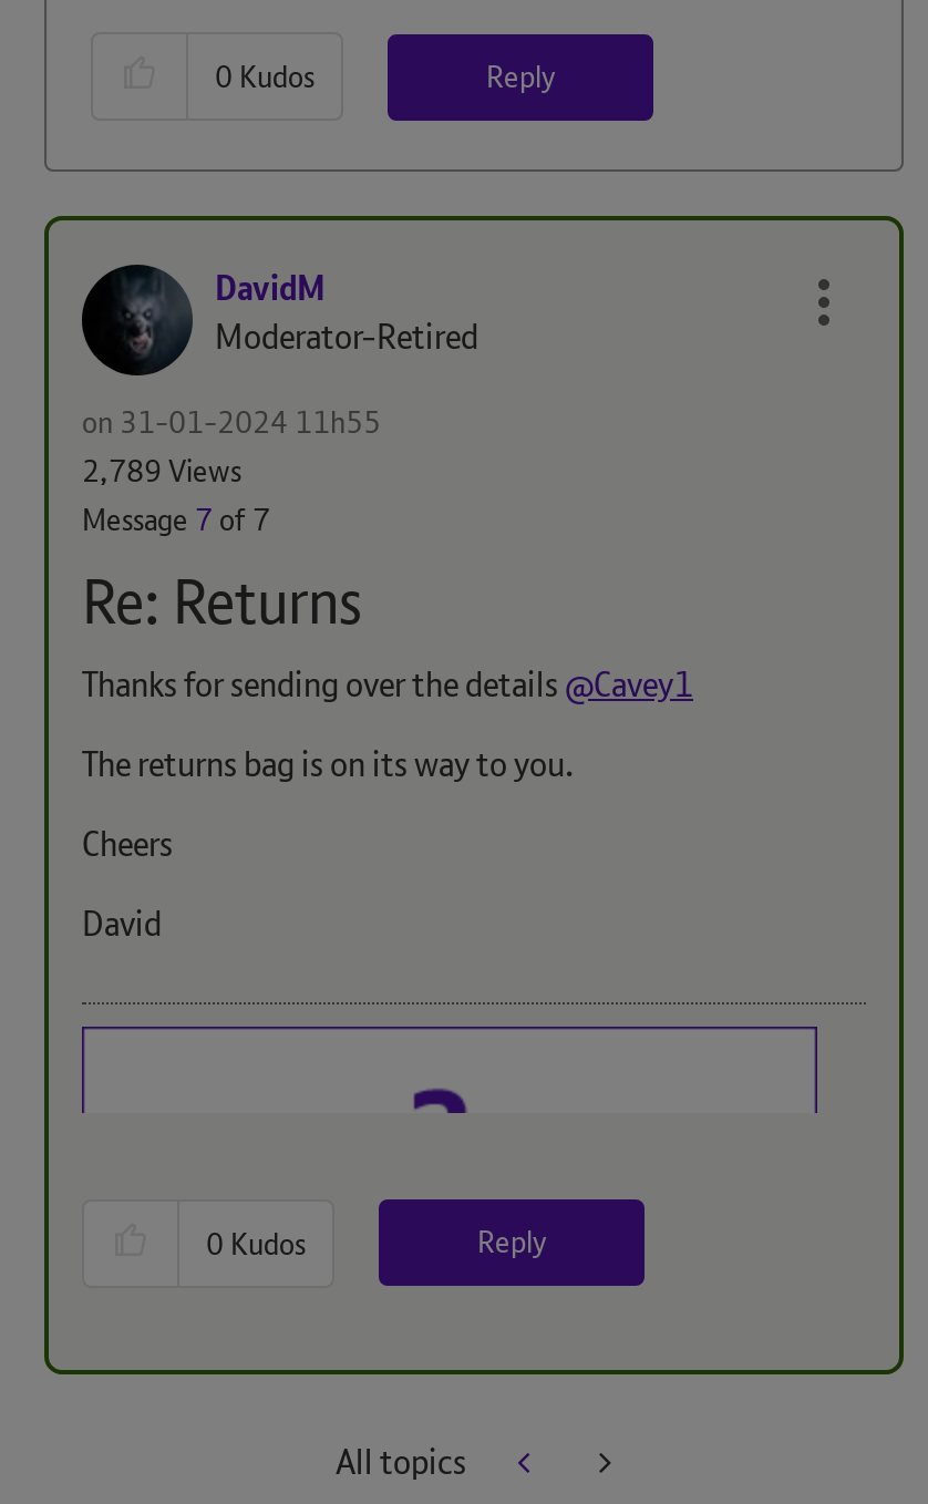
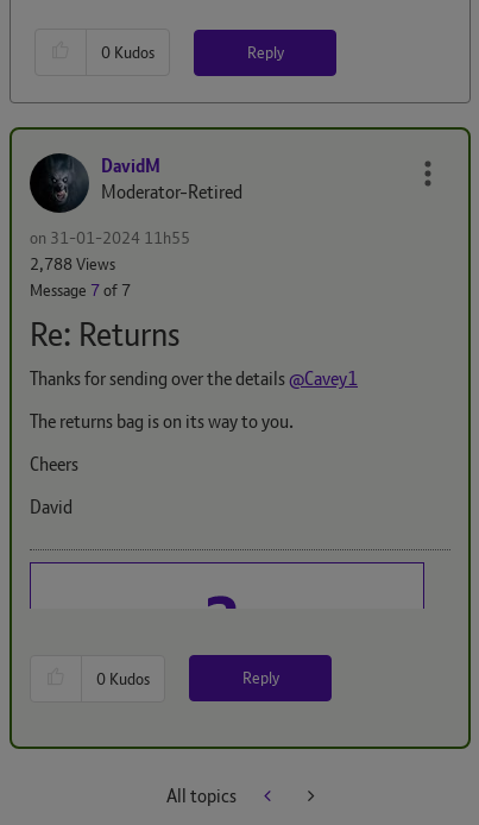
- 2,789 Views
+ 2,788 Views
